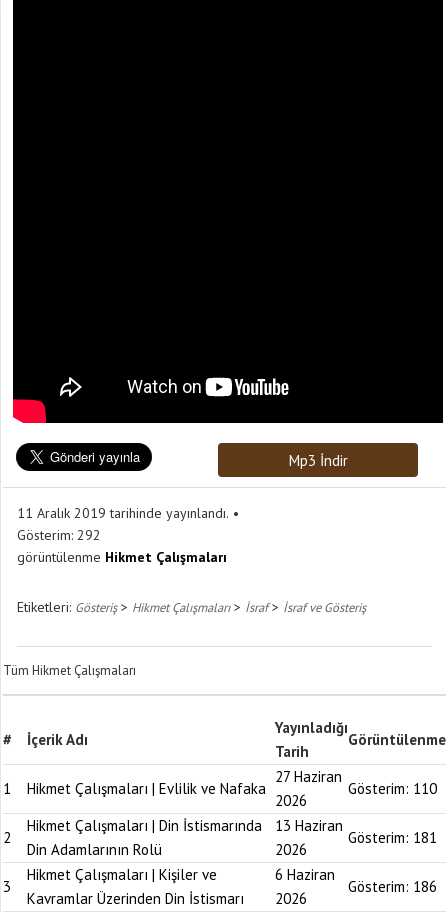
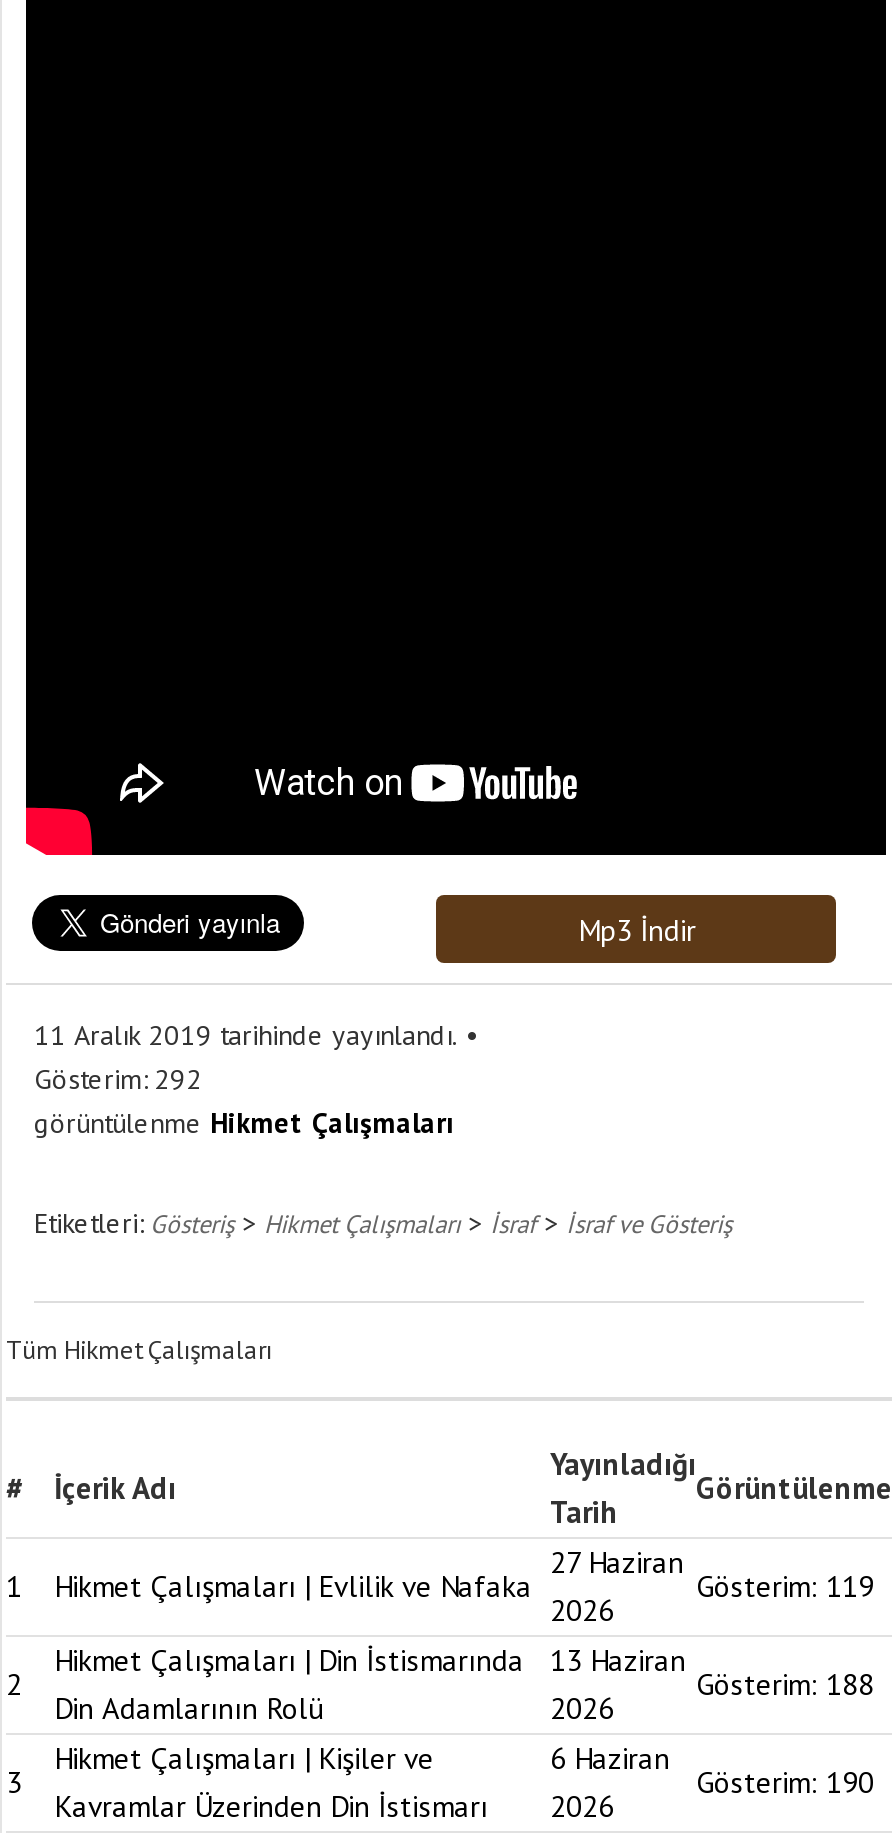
- Gösterim: 110
+ Gösterim: 119

- Gösterim: 181
+ Gösterim: 188

- Gösterim: 186
+ Gösterim: 190
